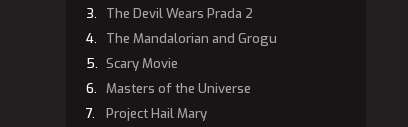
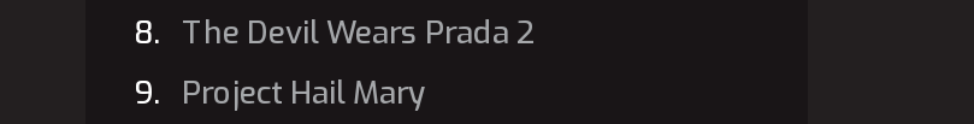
- The Mandalorian and Grogu
- Scary Movie
- Masters of the Universe
